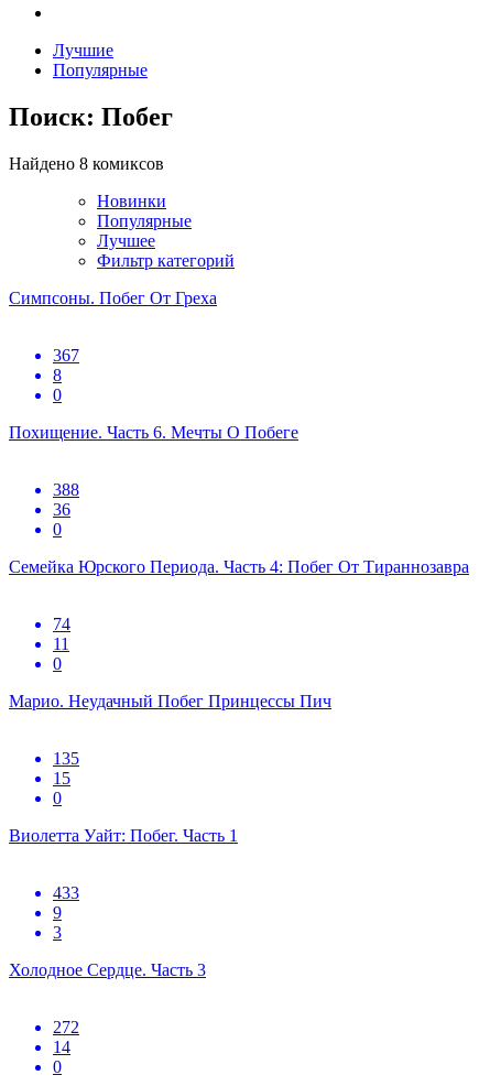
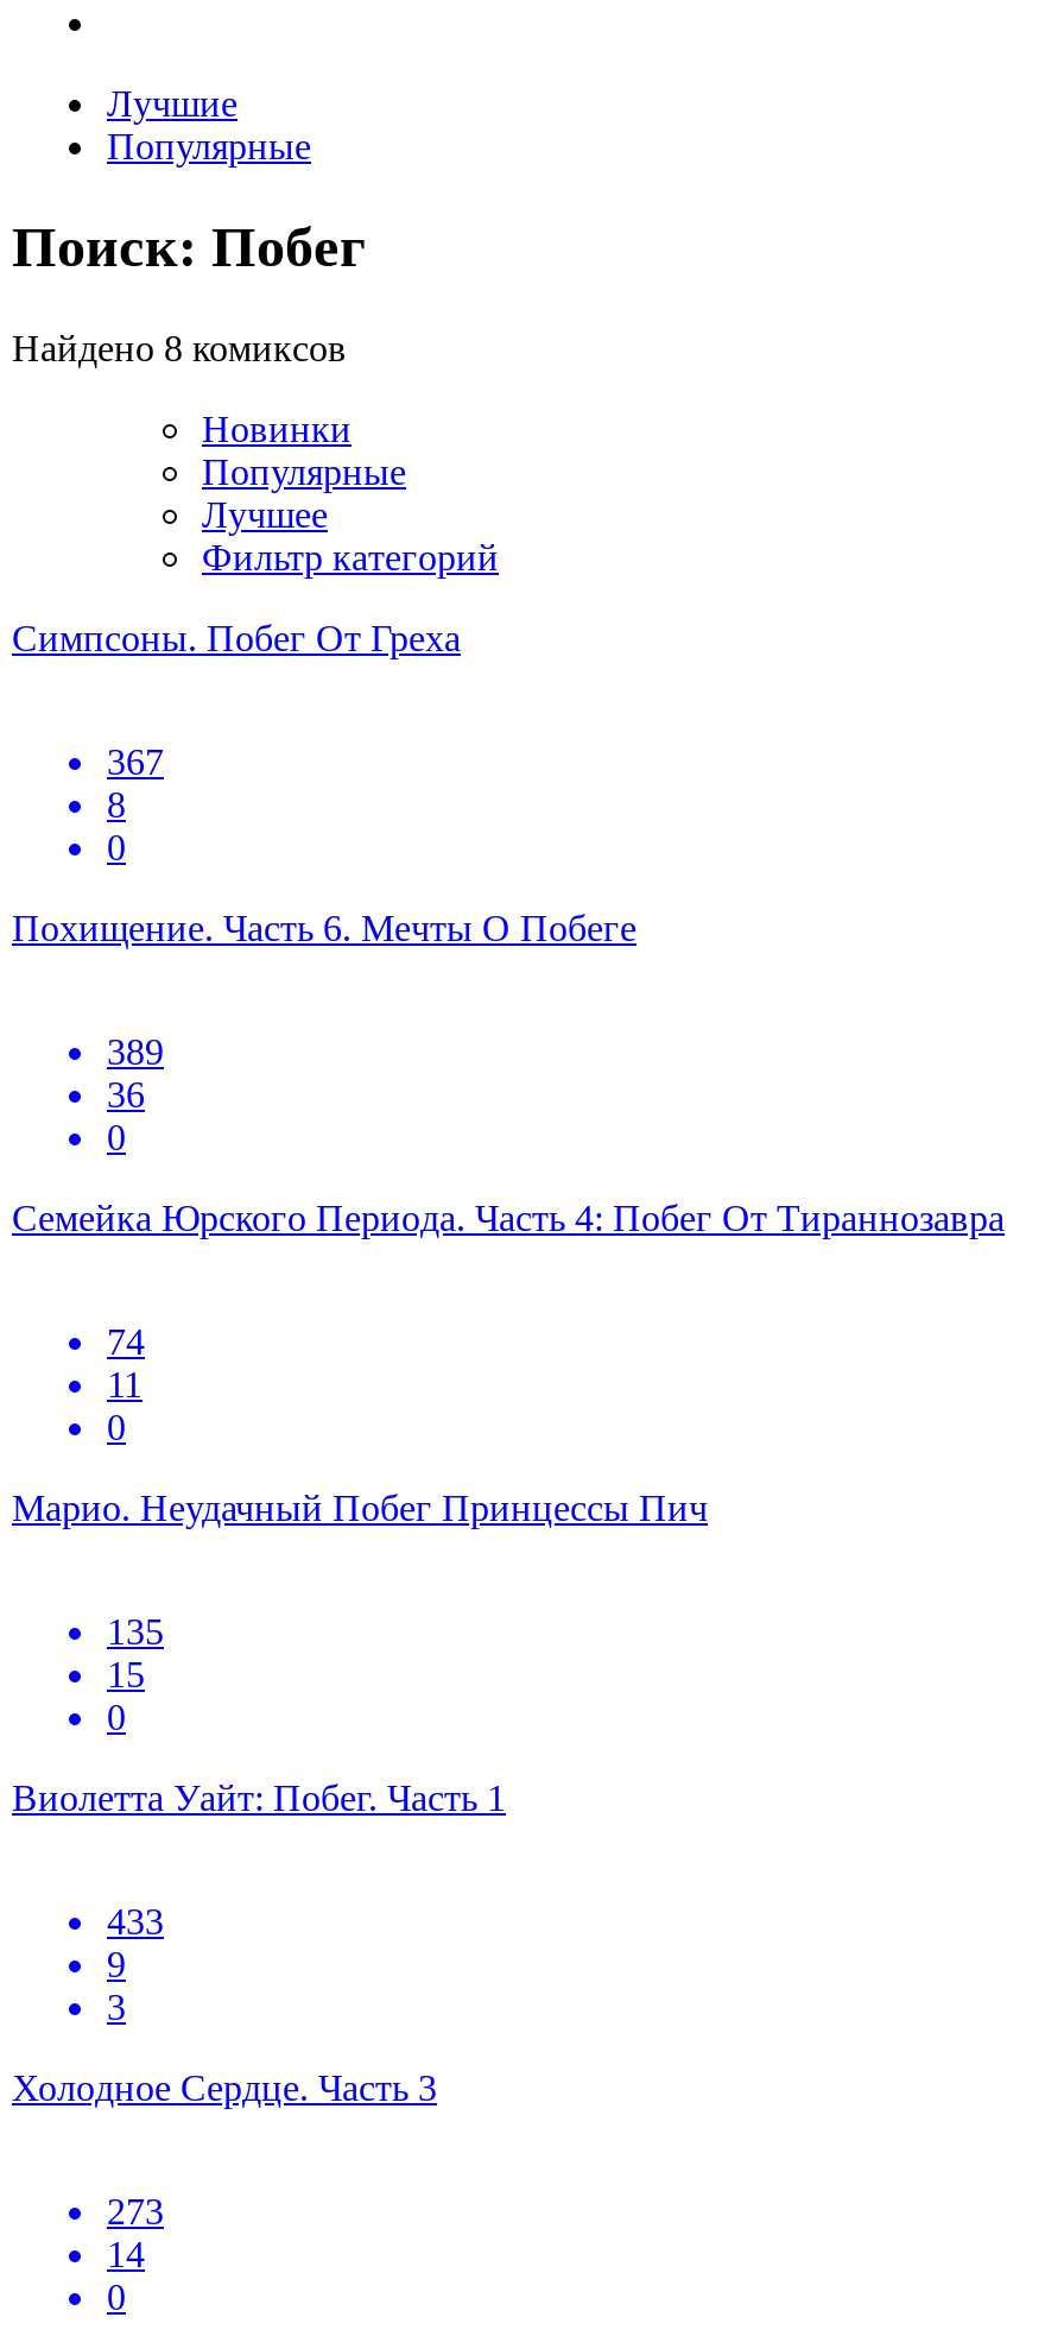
- 388
+ 389

- 272
+ 273
